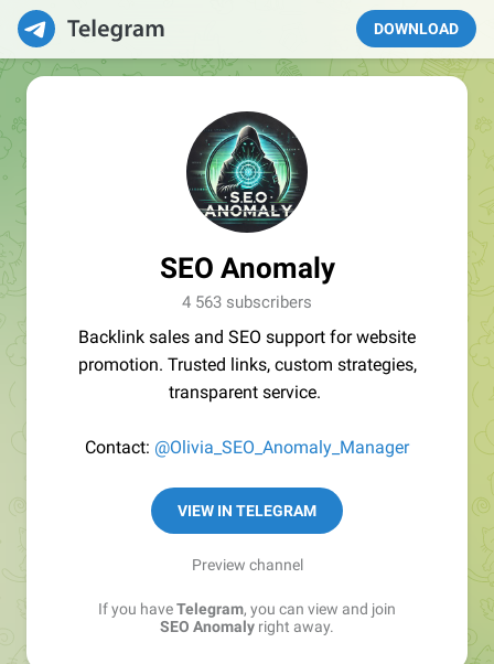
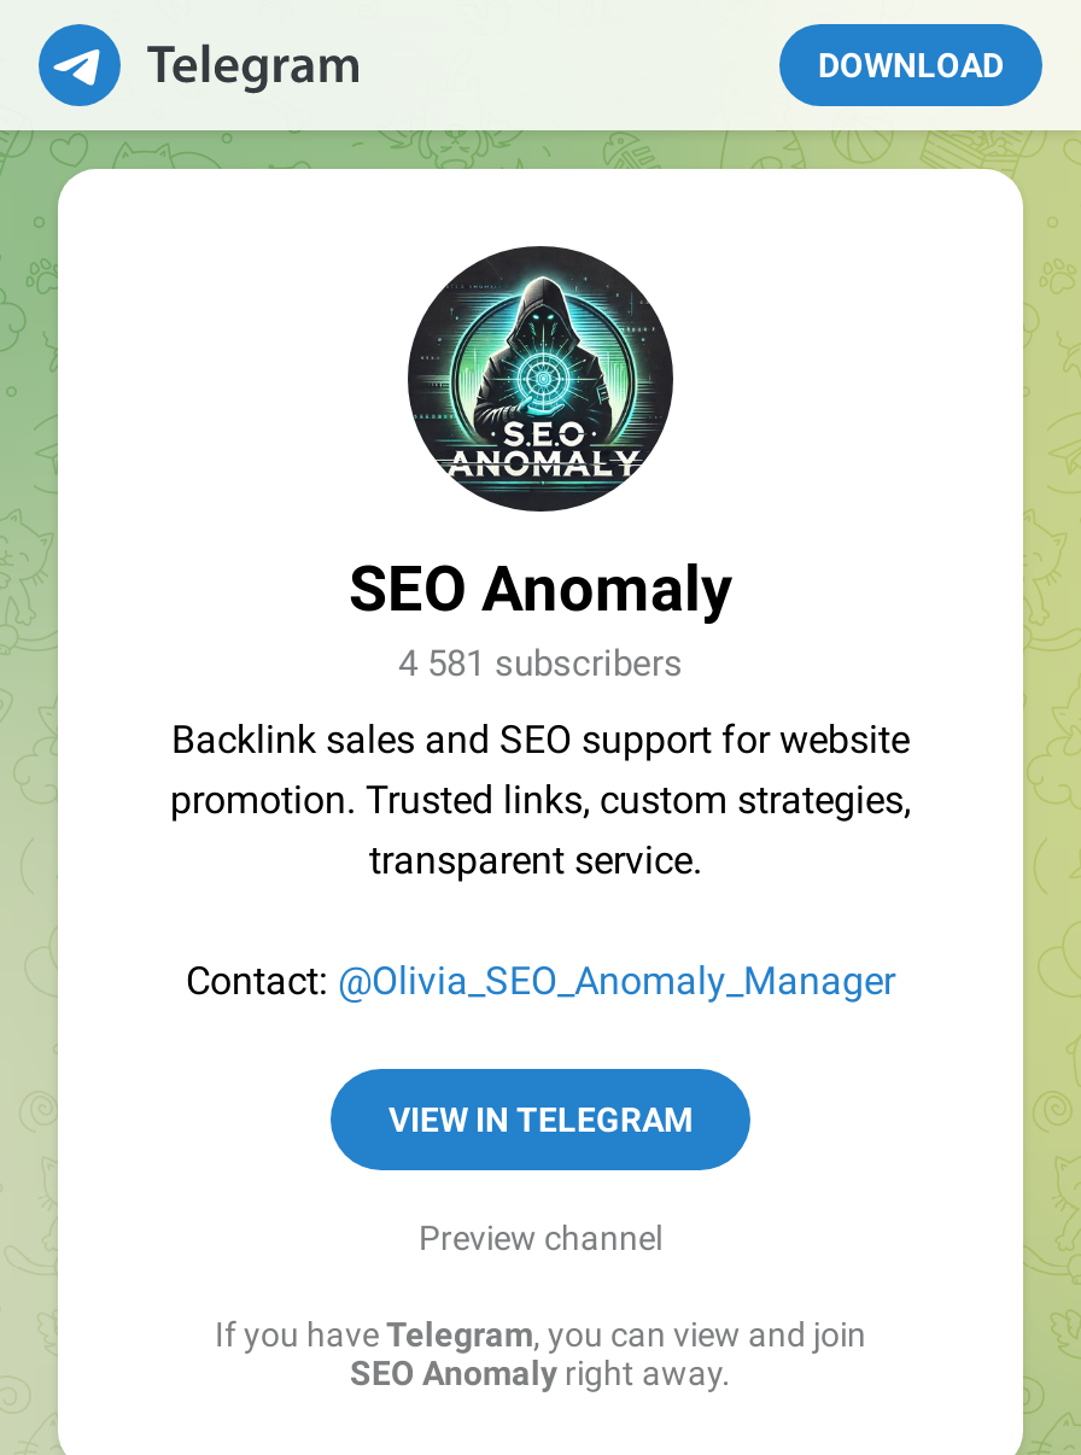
- 4 563 subscribers
+ 4 581 subscribers
